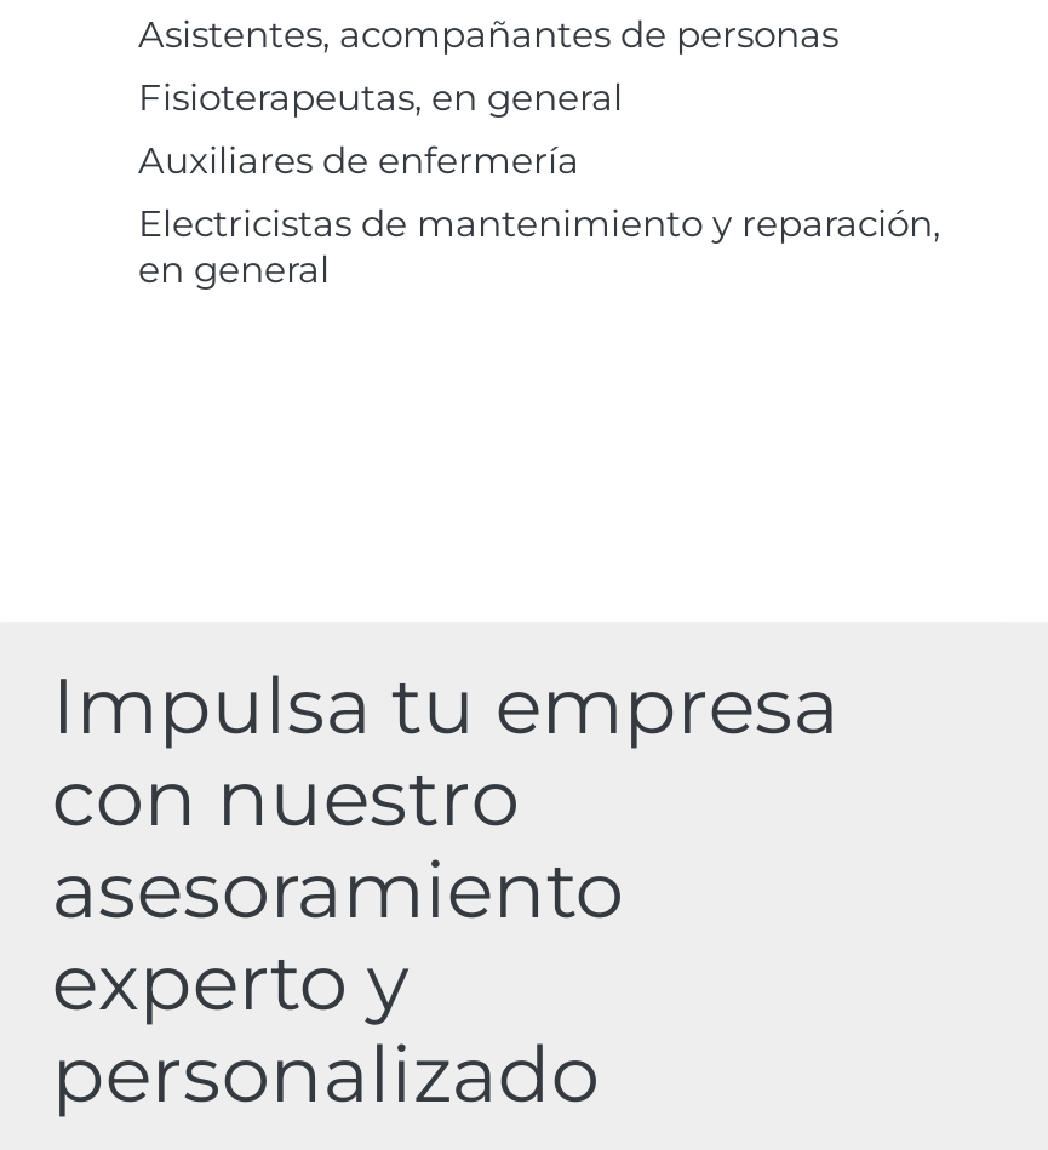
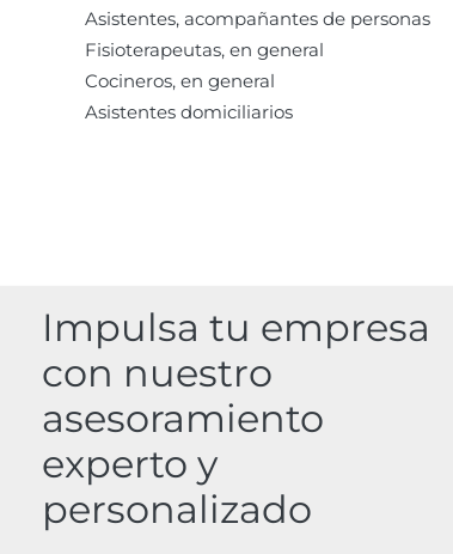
- Auxiliares de enfermería
- Electricistas de mantenimiento y reparación,
- en general
+ Cocineros, en general
+ Asistentes domiciliarios
